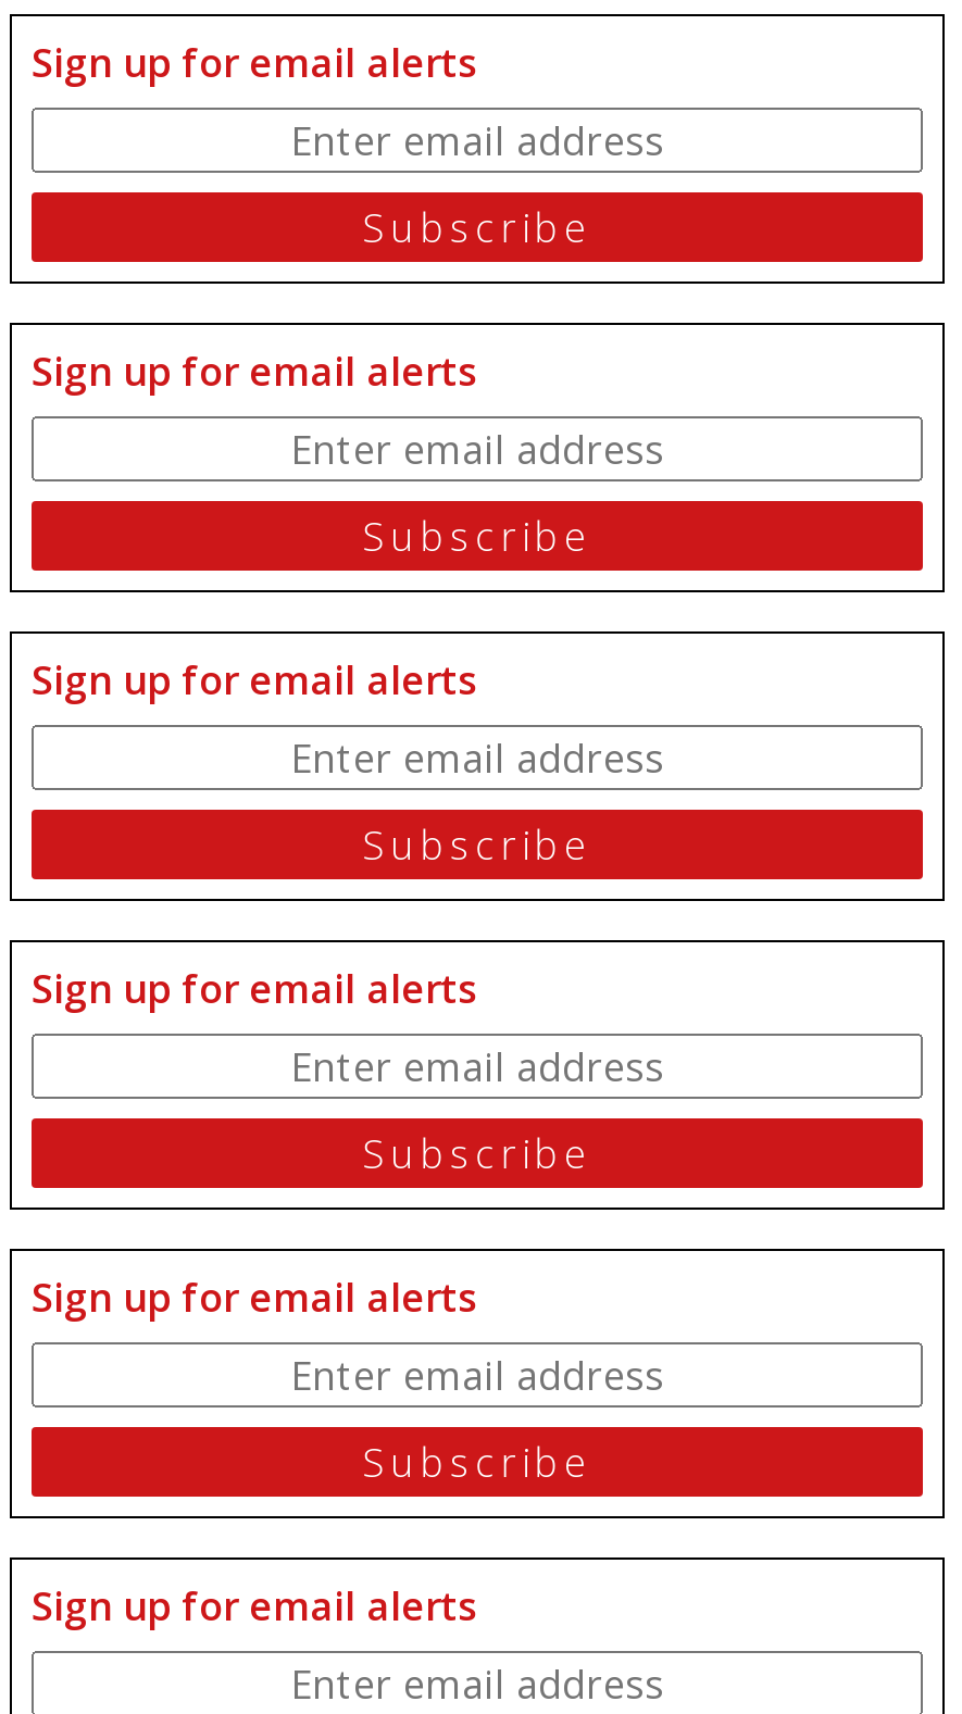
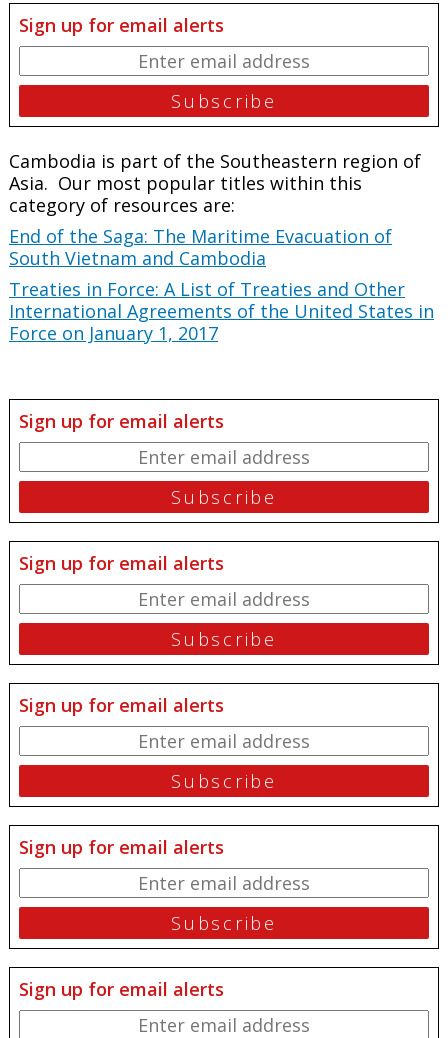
+ Cambodia is part of the Southeastern region of
+ Asia. Our most popular titles within this
+ category of resources are:
+ End of the Saga: The Maritime Evacuation of
+ South Vietnam and Cambodia
+ Treaties in Force: A List of Treaties and Other
+ International Agreements of the United States in
+ Force on January 1, 2017
